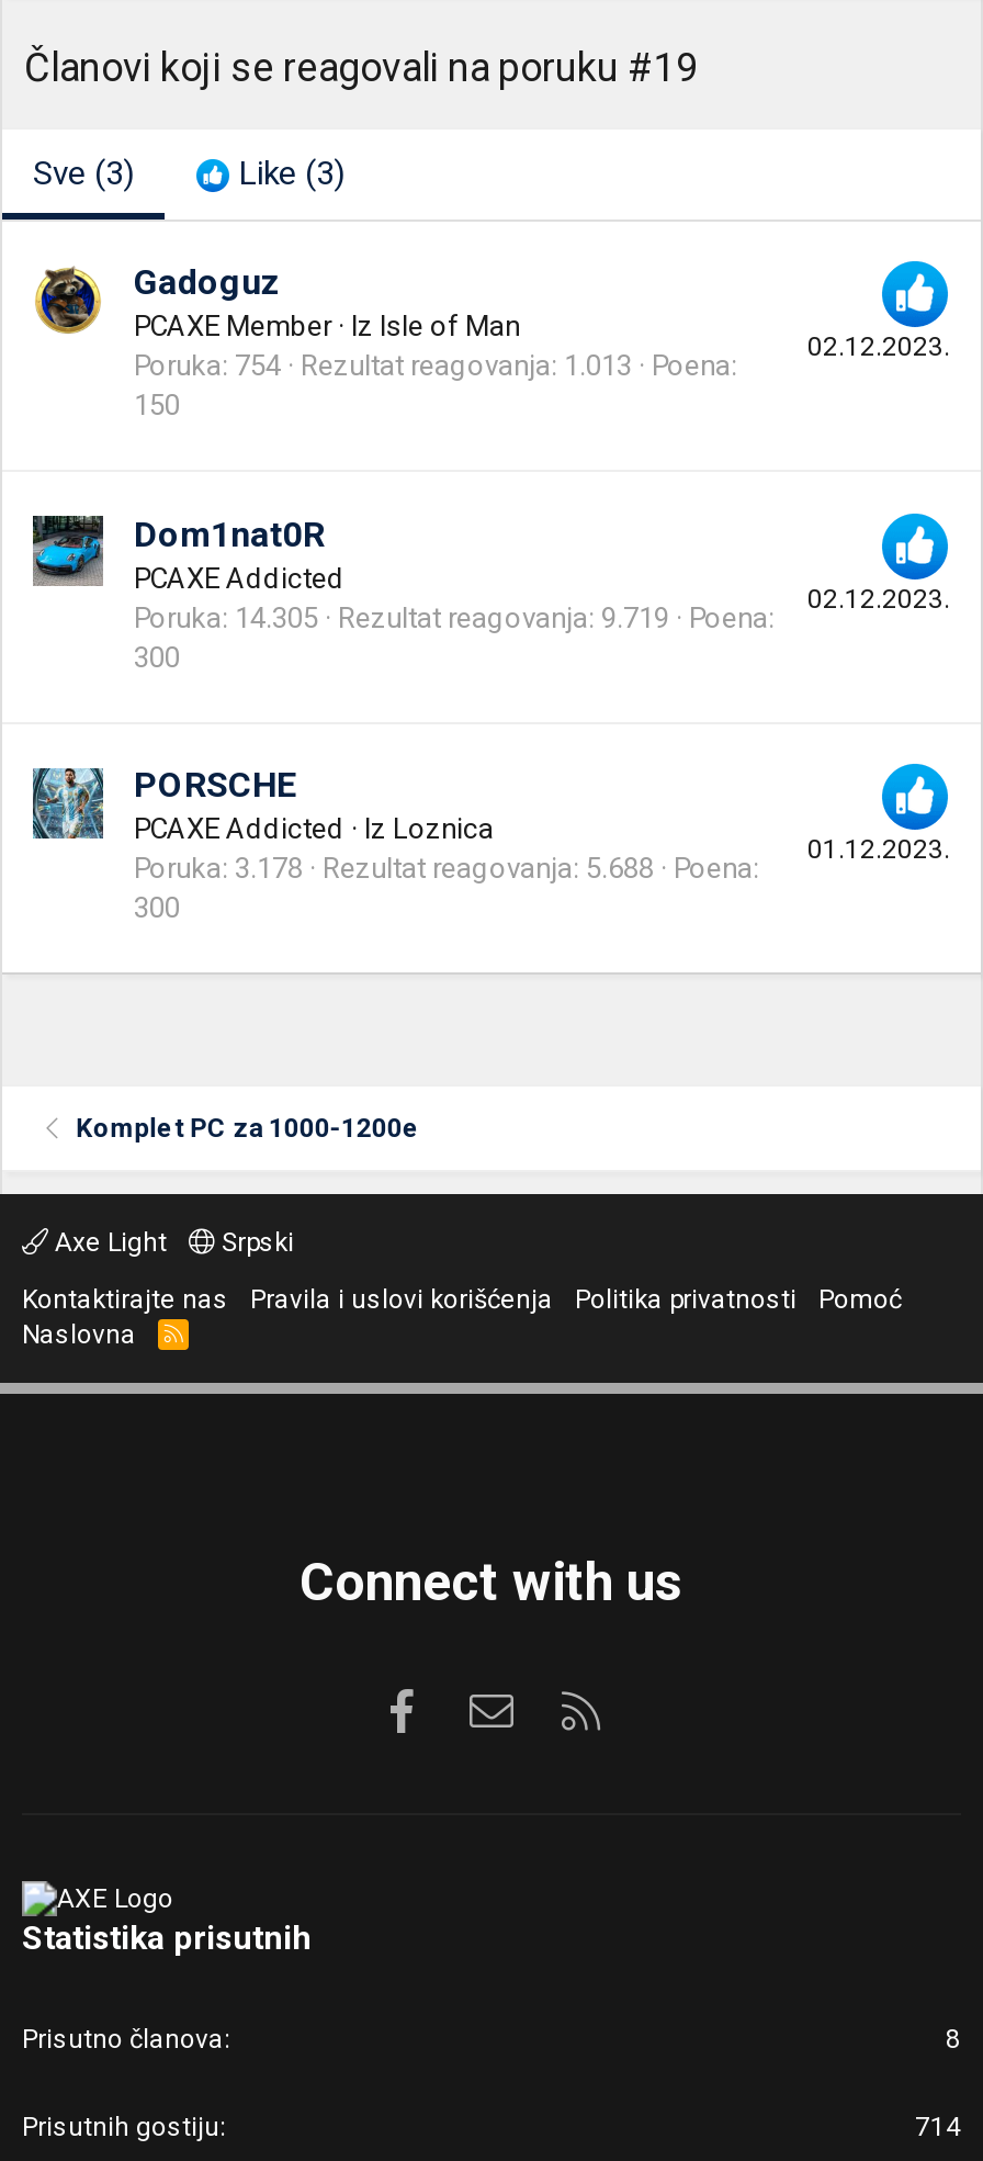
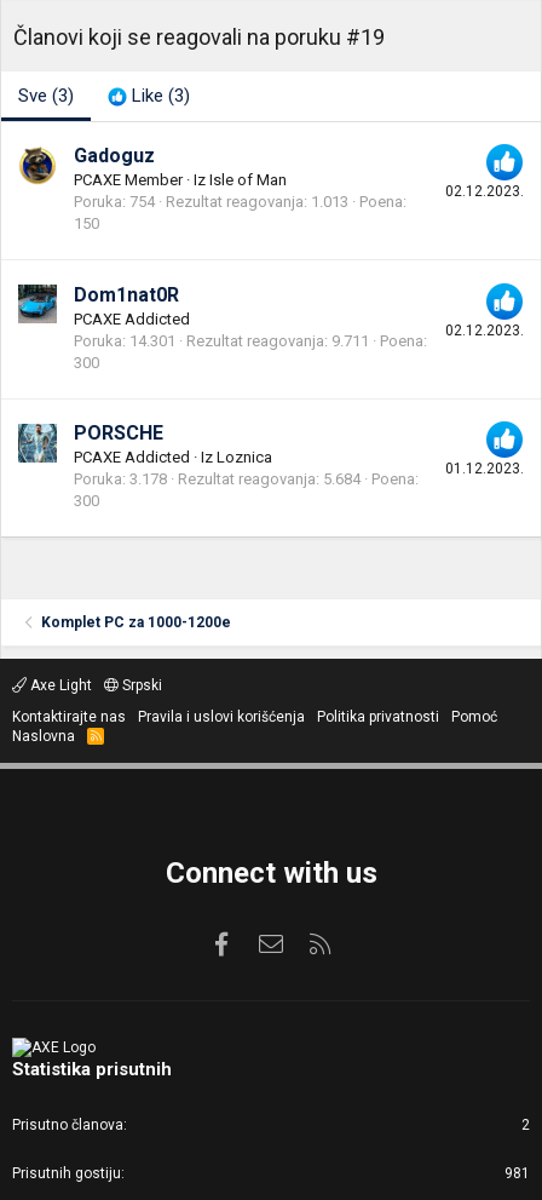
- Poruka 14.305 Rezultat reagovanja 9.719 Poena
+ Poruka 14.301 Rezultat reagovanja 9.711 Poena

- Poruka 3.178 Rezultat reagovanja 5.688 Poena
+ Poruka 3.178 Rezultat reagovanja 5.684 Poena

- 8
+ 2

- 714
+ 981
